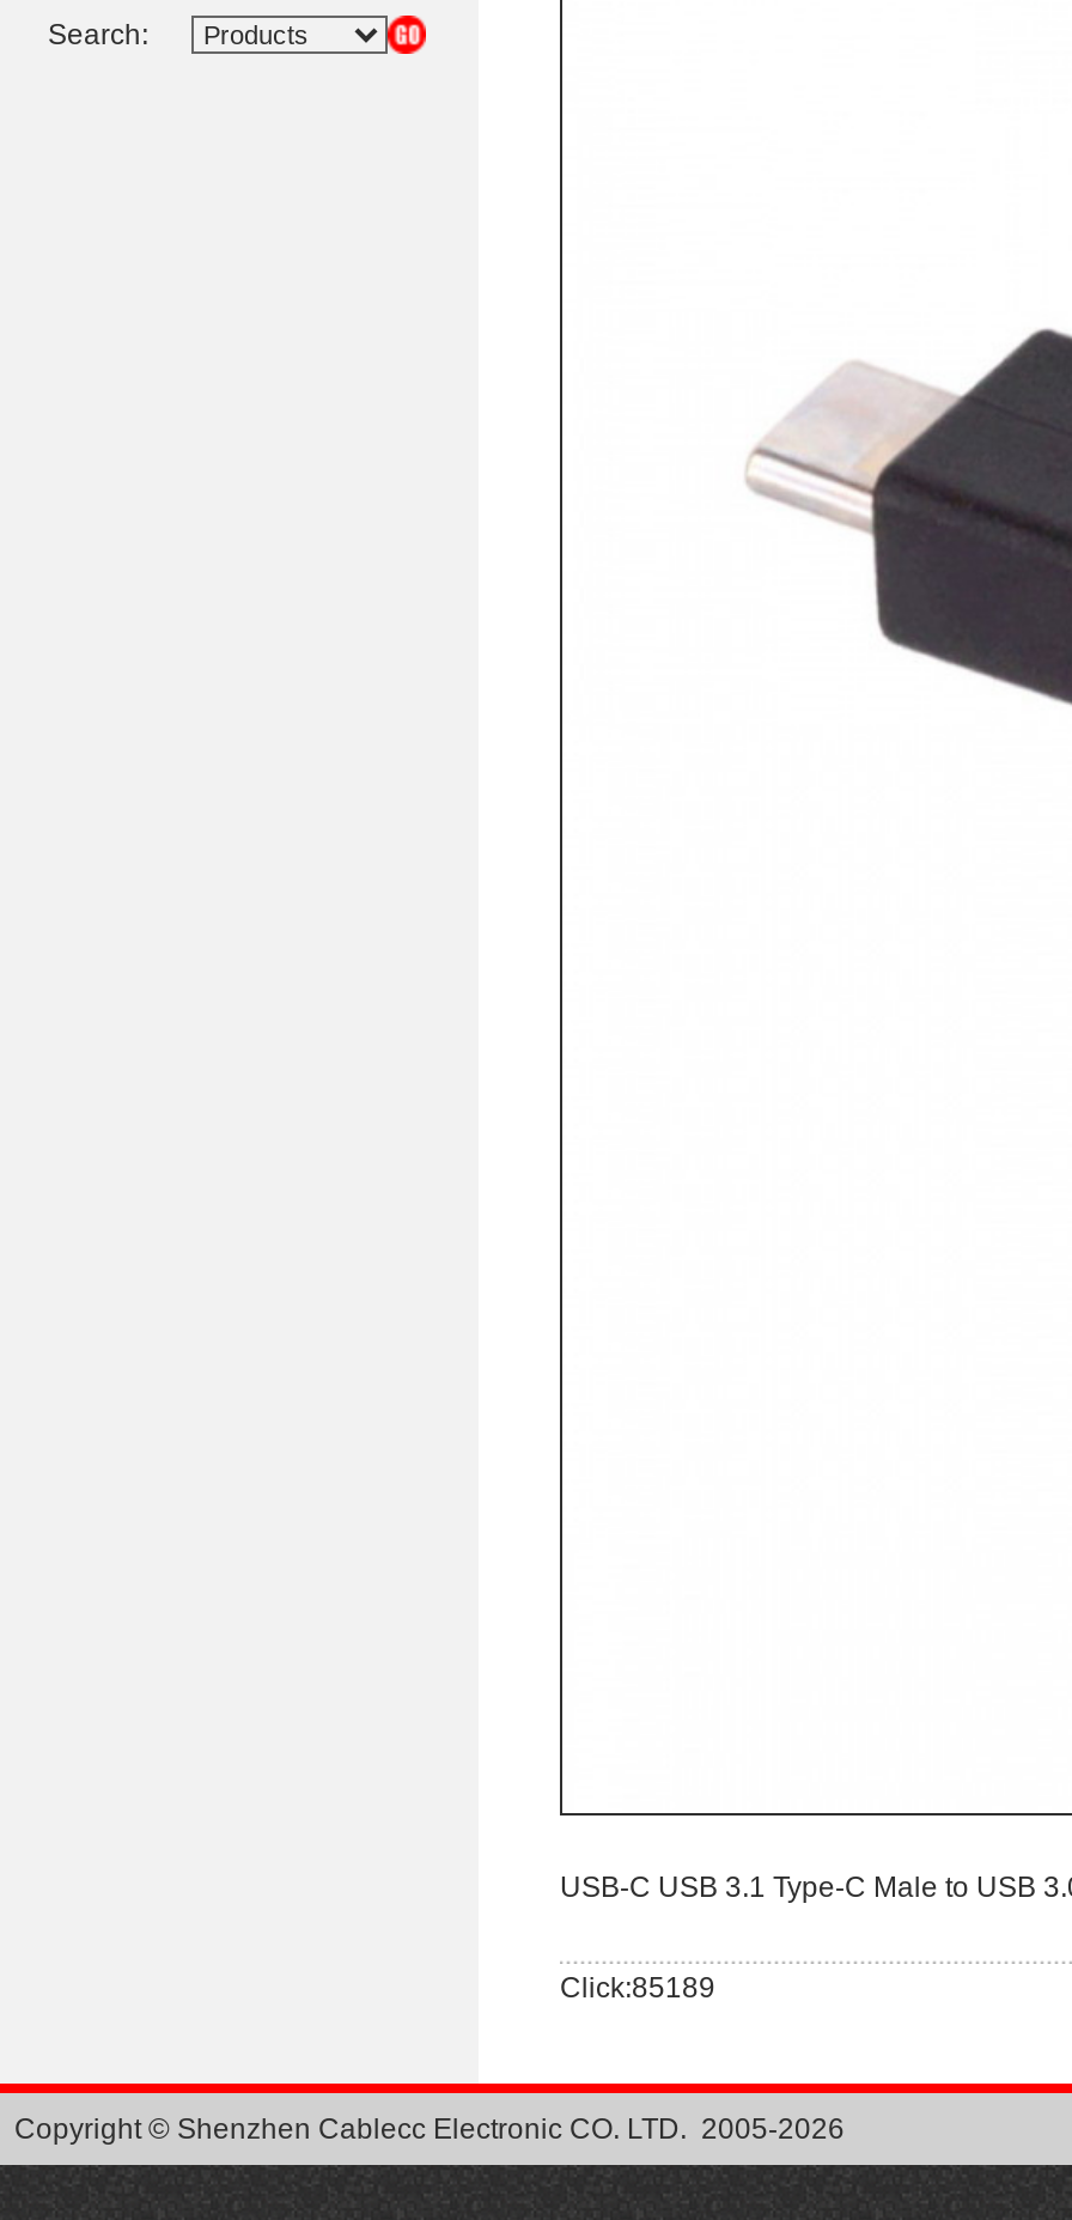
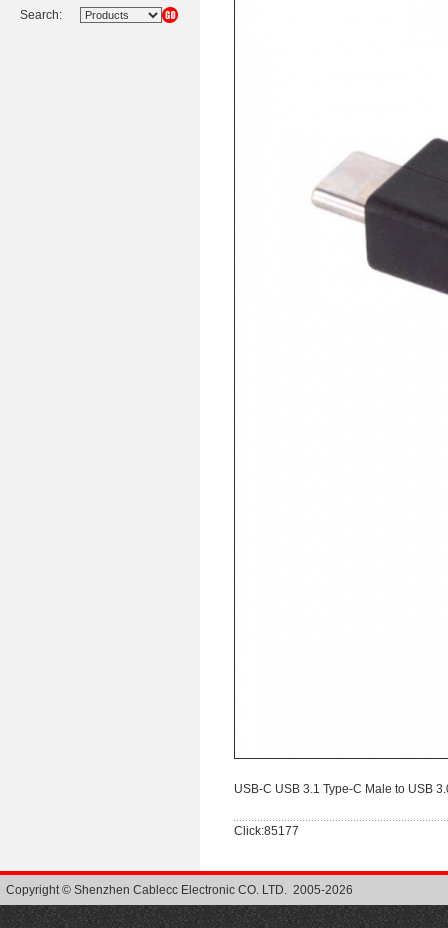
- Click:85189
+ Click:85177
